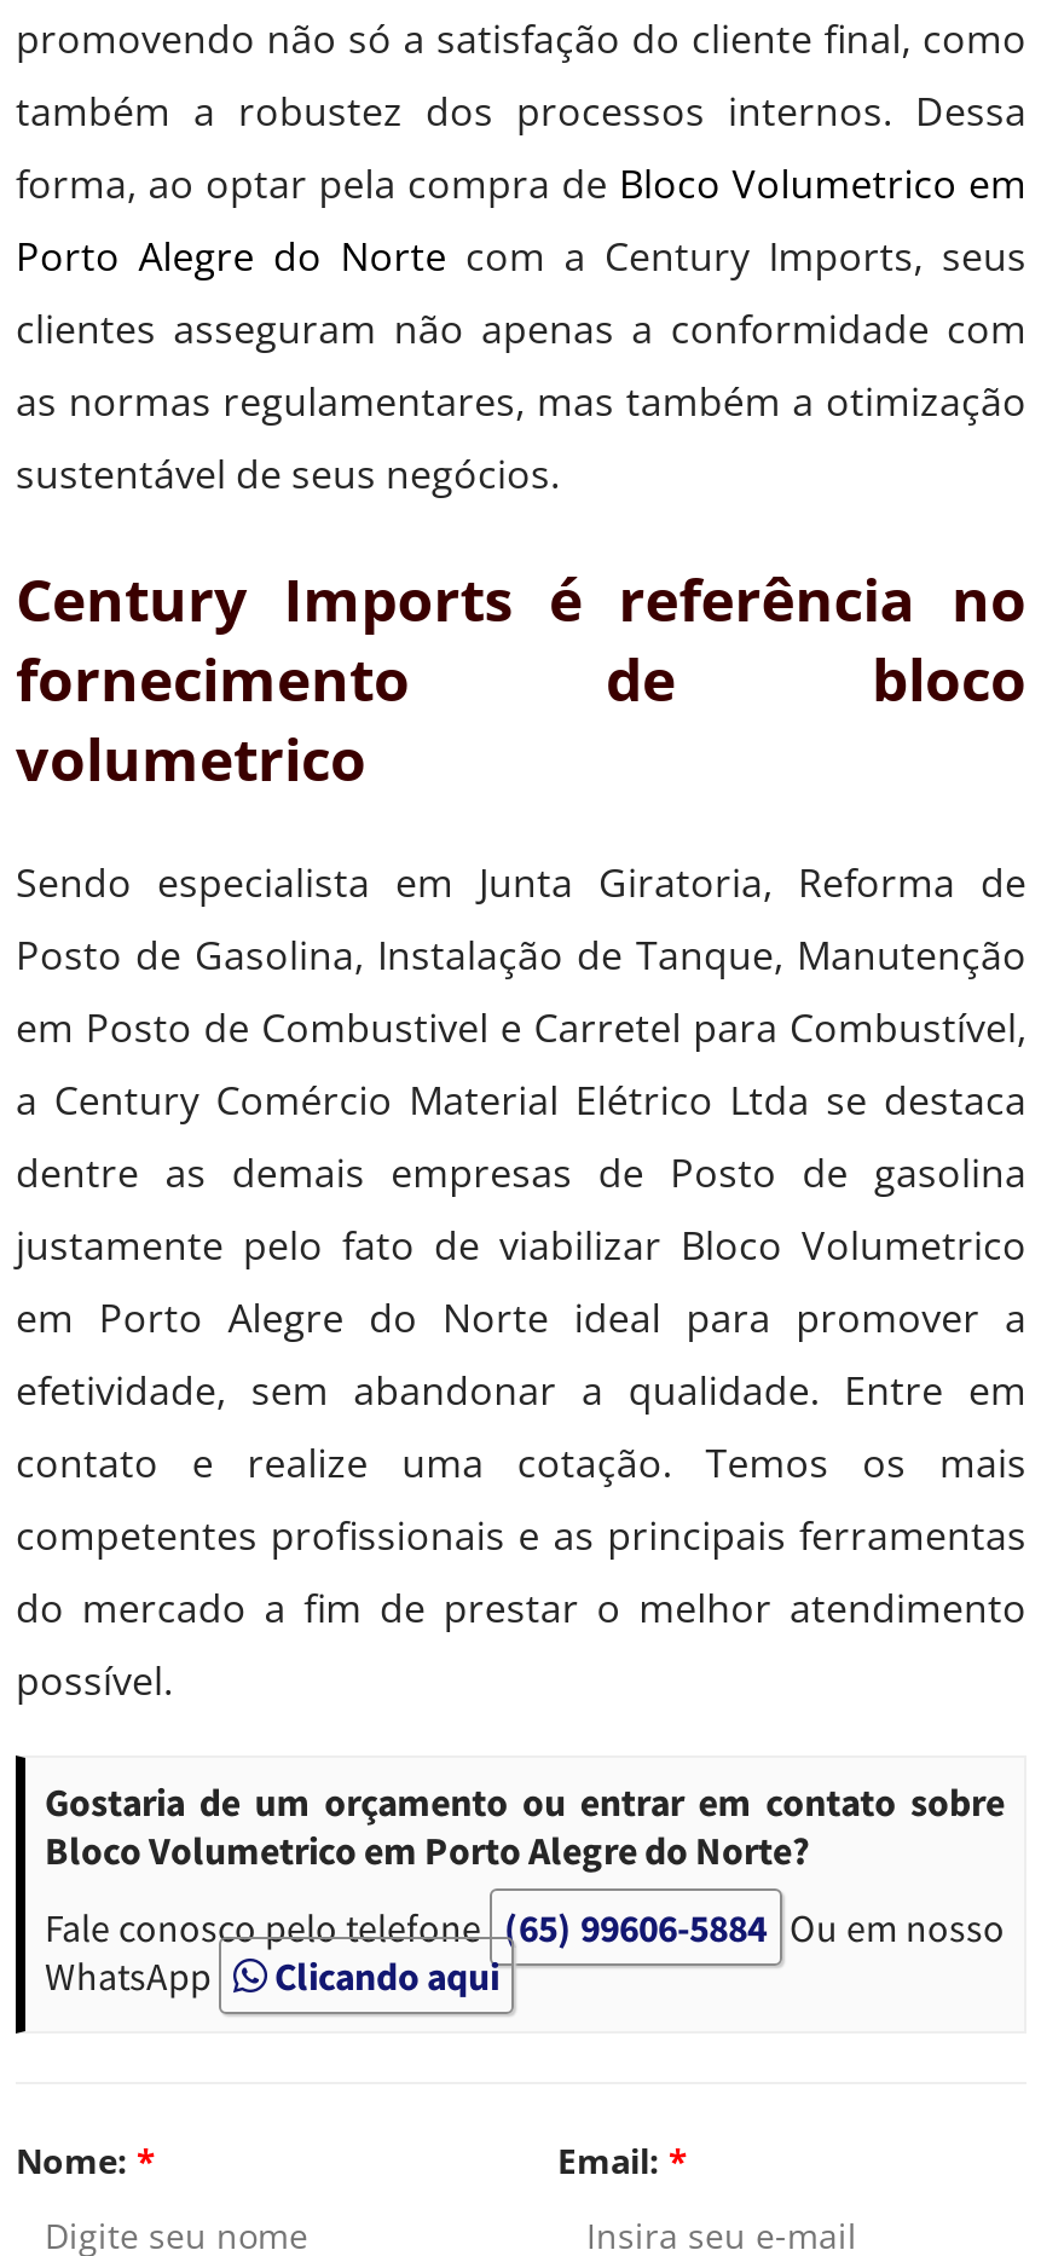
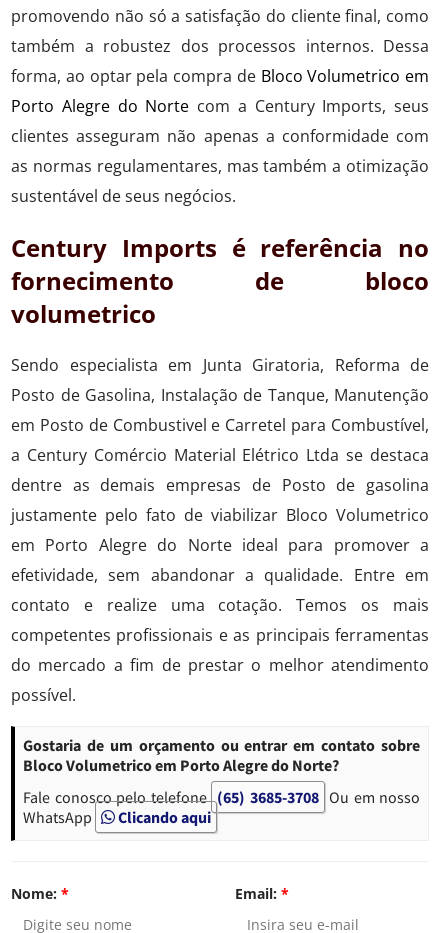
- Fale conosco pelo telefone (65) 99606-5884 Ou em nosso
+ Fale conosco pelo telefone (65) 3685-3708 Ou em nosso
